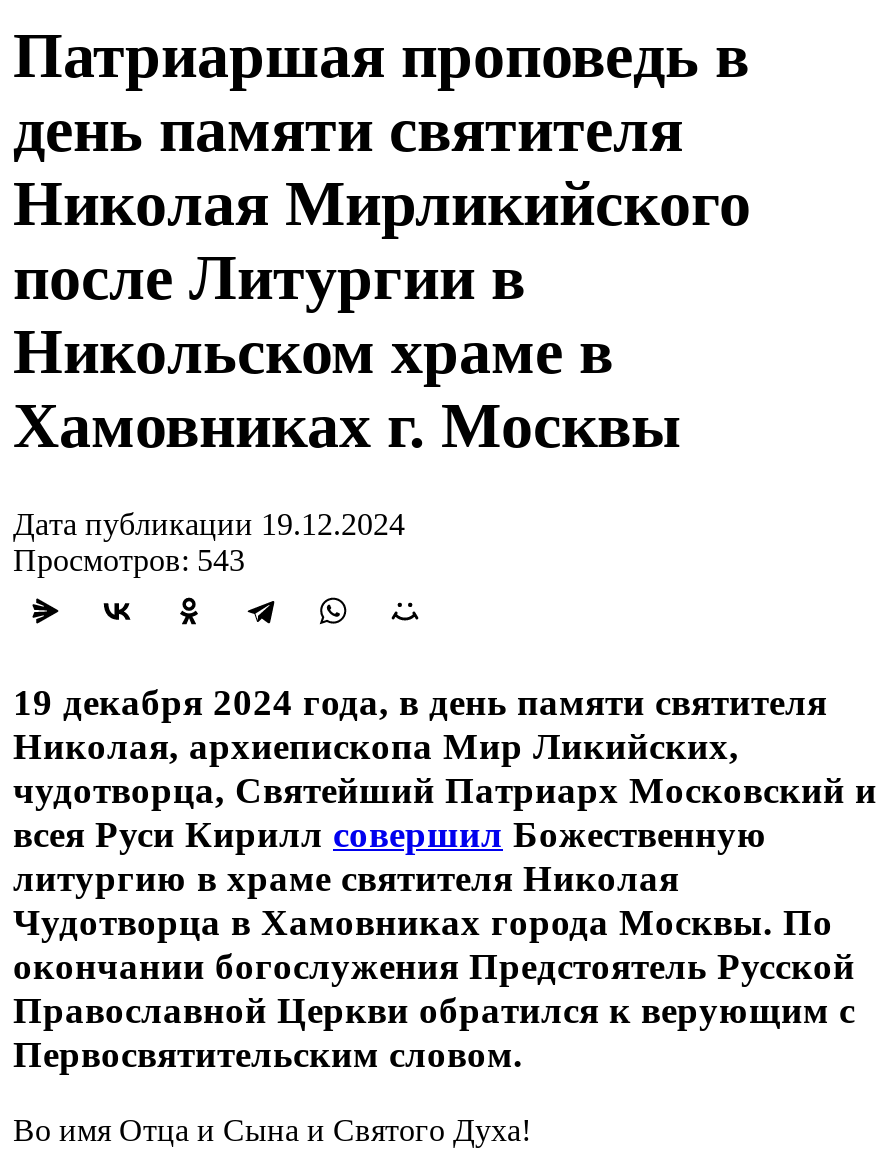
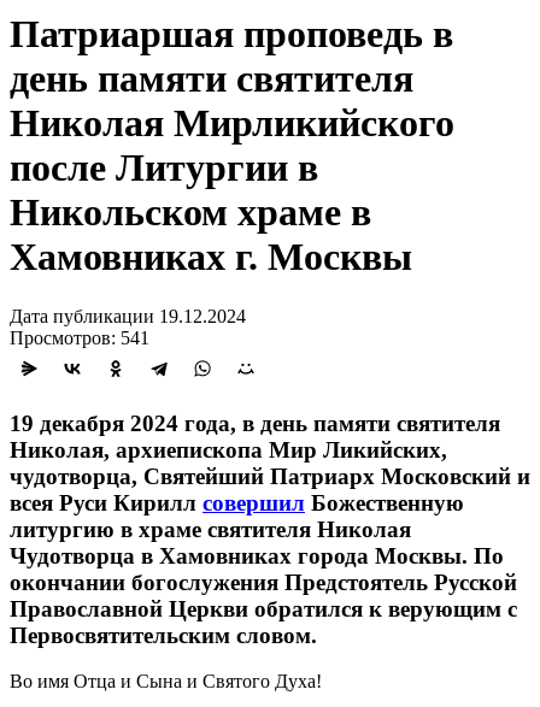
- Просмотров: 543
+ Просмотров: 541
